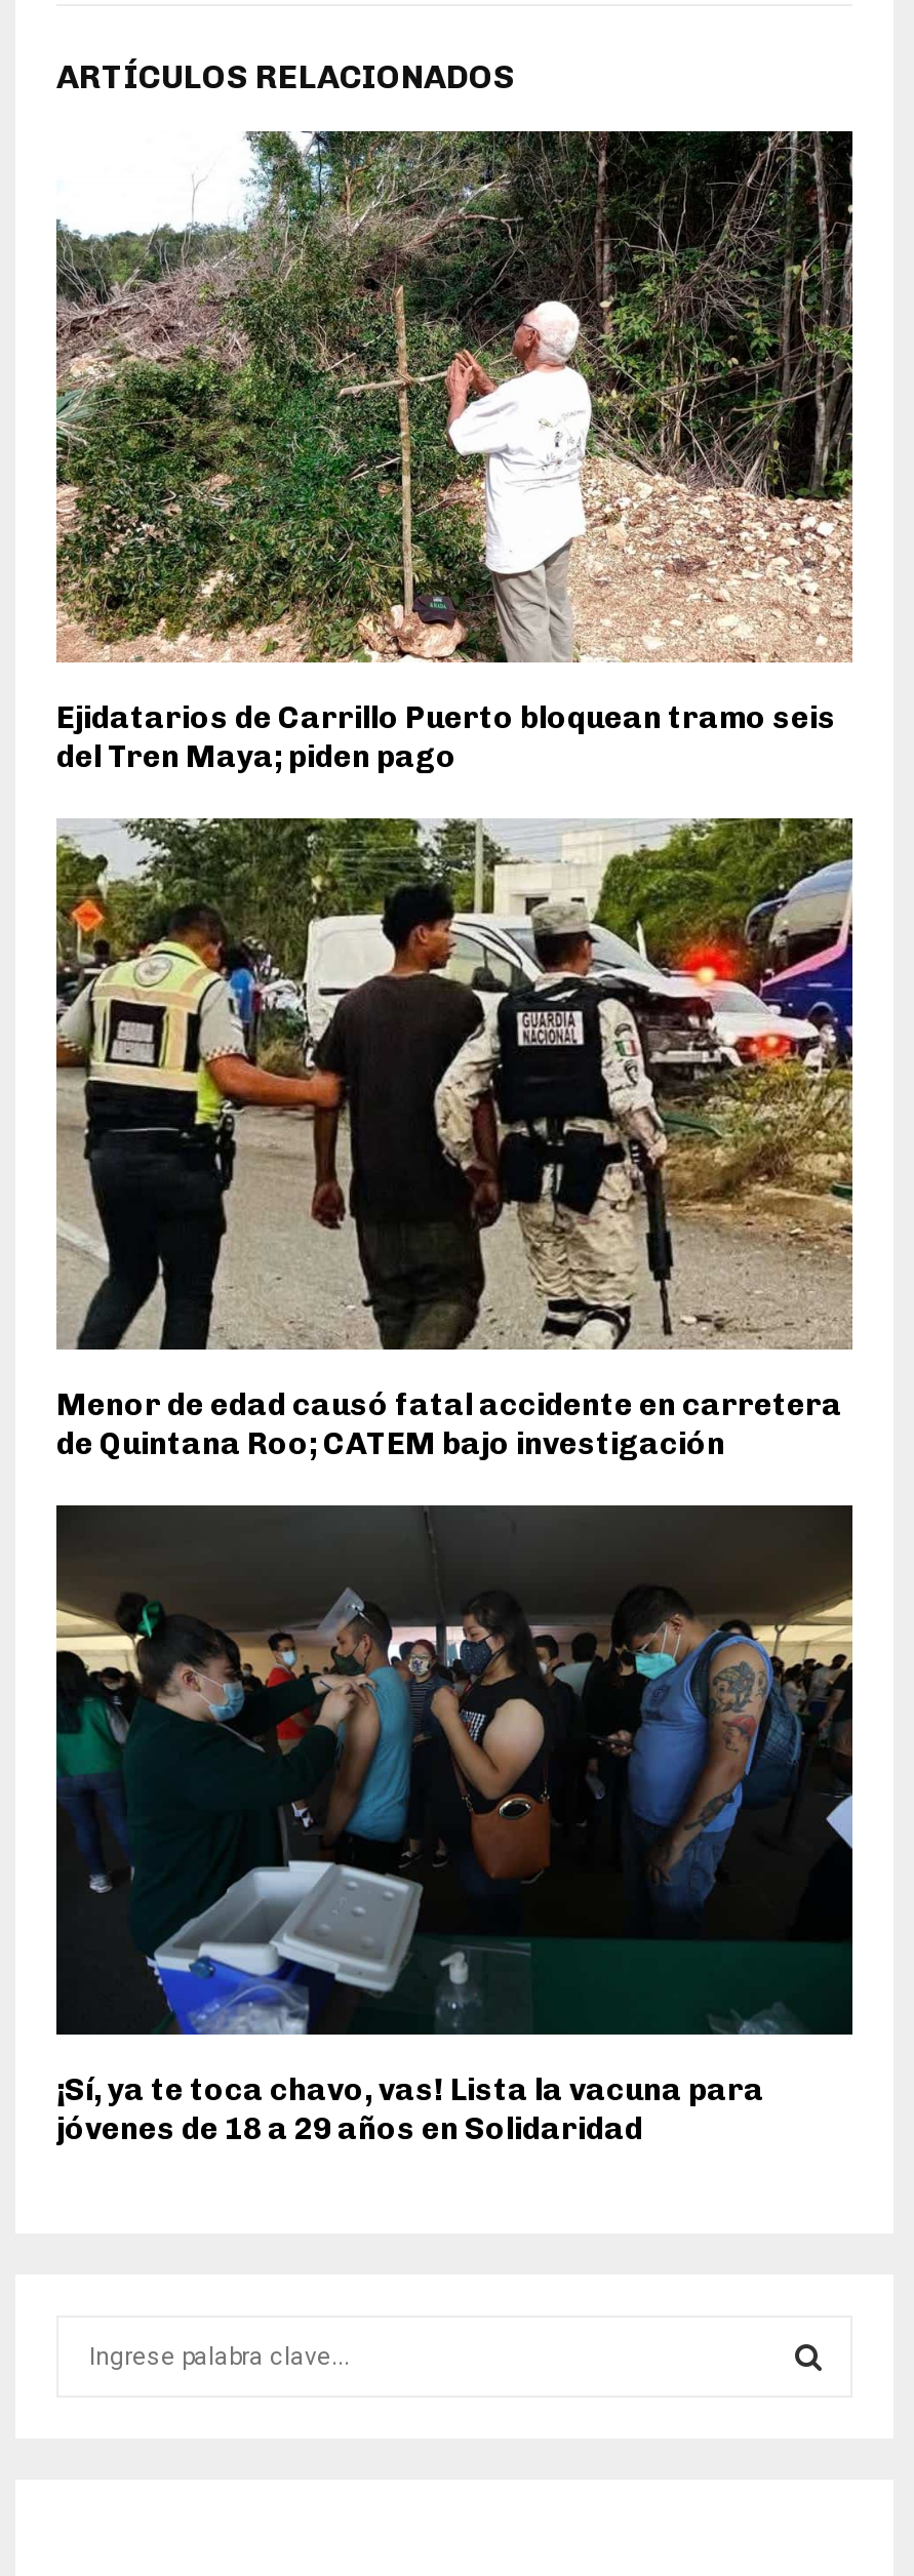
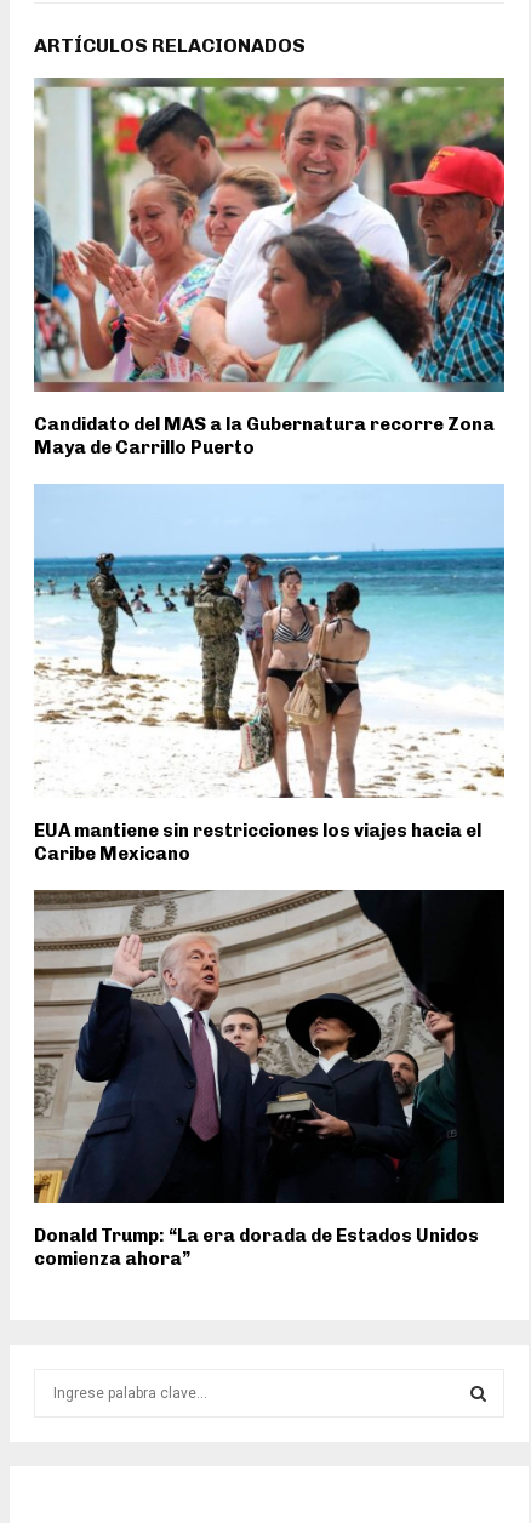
- [image]
- Ejidatarios de Carrillo Puerto bloquean tramo seis
- del Tren Maya; piden pago
+ [image]
+ Candidato del MAS a la Gubernatura recorre Zona
+ Maya de Carrillo Puerto

- [image]
- Menor de edad causó fatal accidente en carretera
- de Quintana Roo; CATEM bajo investigación
+ [image]
+ EUA mantiene sin restricciones los viajes hacia el
+ Caribe Mexicano

- [image]
- ¡Sí, ya te toca chavo, vas! Lista la vacuna para
- jóvenes de 18 a 29 años en Solidaridad
+ [image]
+ Donald Trump: “La era dorada de Estados Unidos
+ comienza ahora”
